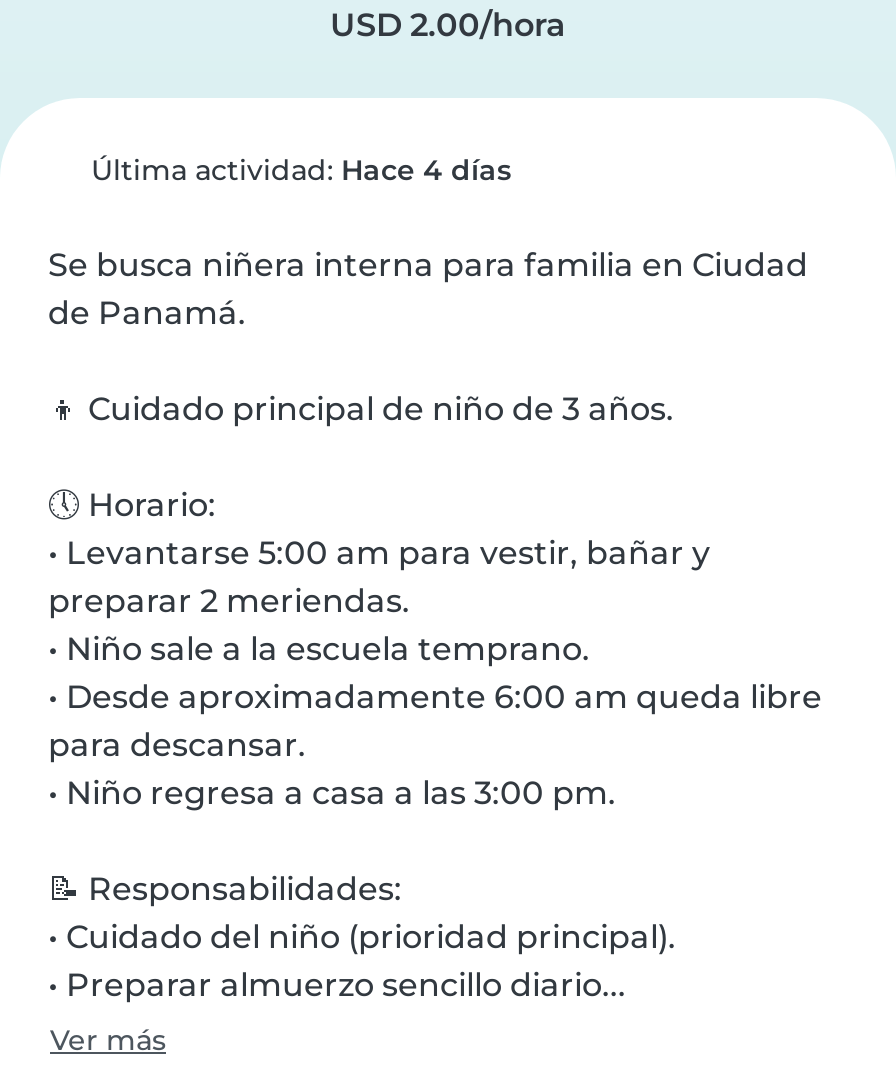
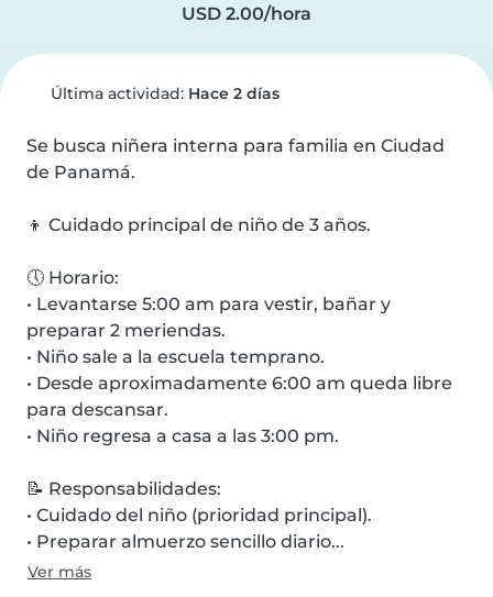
- Última actividad: Hace 4 días
+ Última actividad: Hace 2 días
